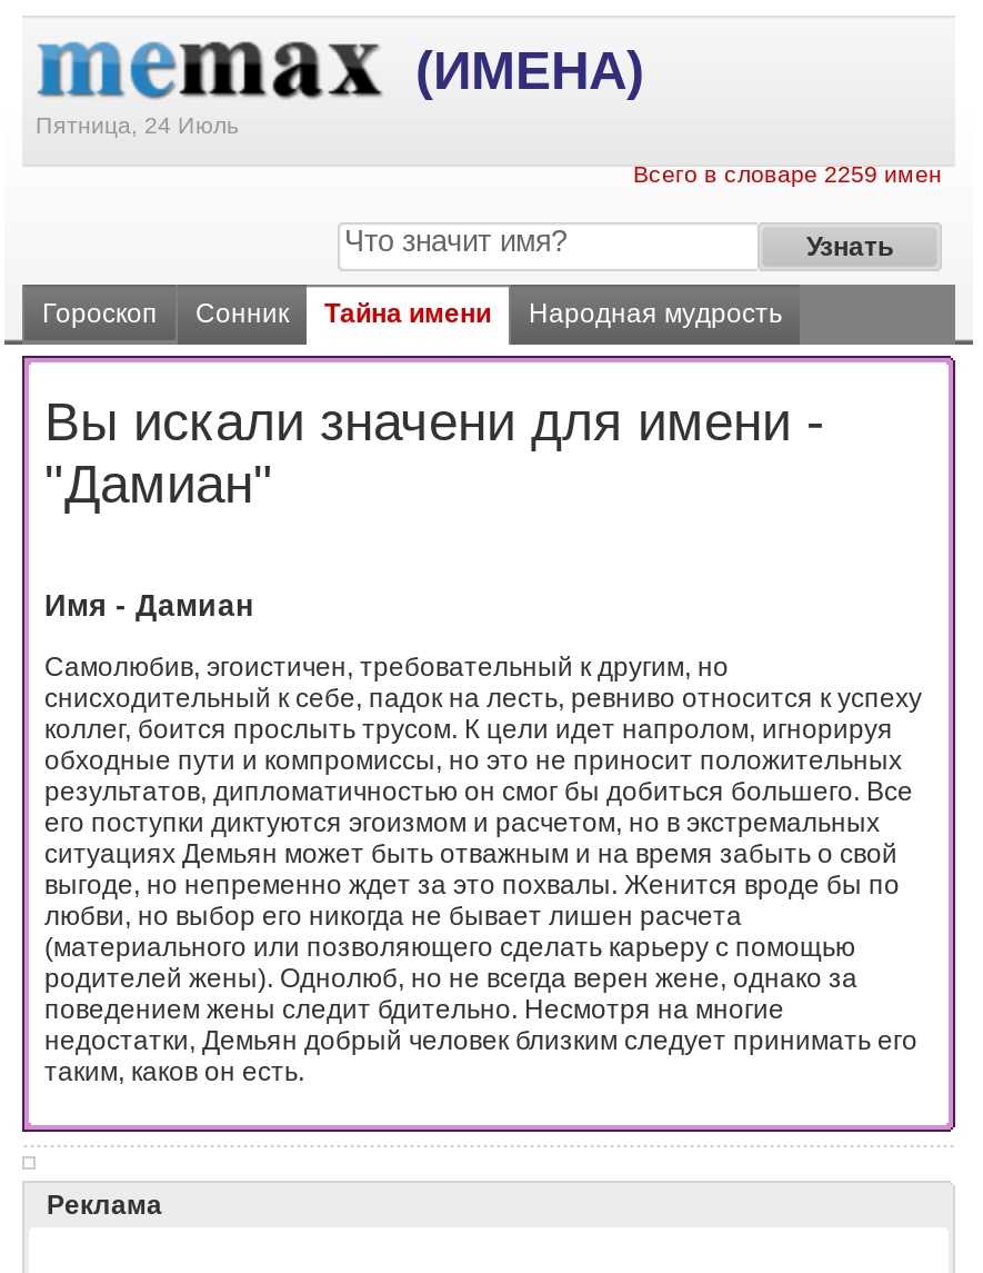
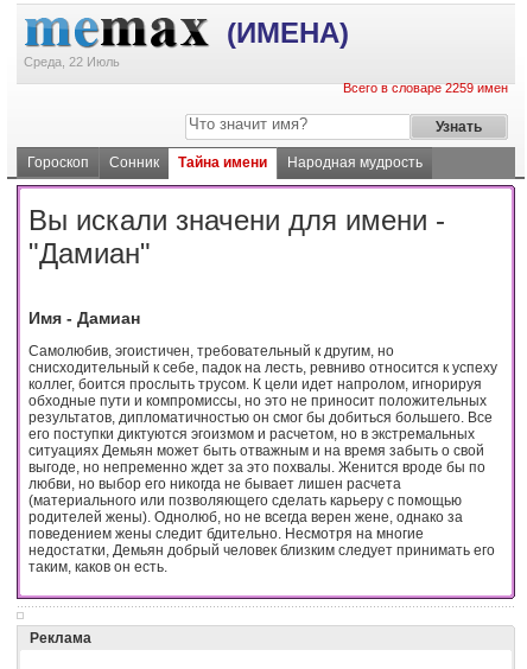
- Пятница, 24 Июль
+ Среда, 22 Июль
